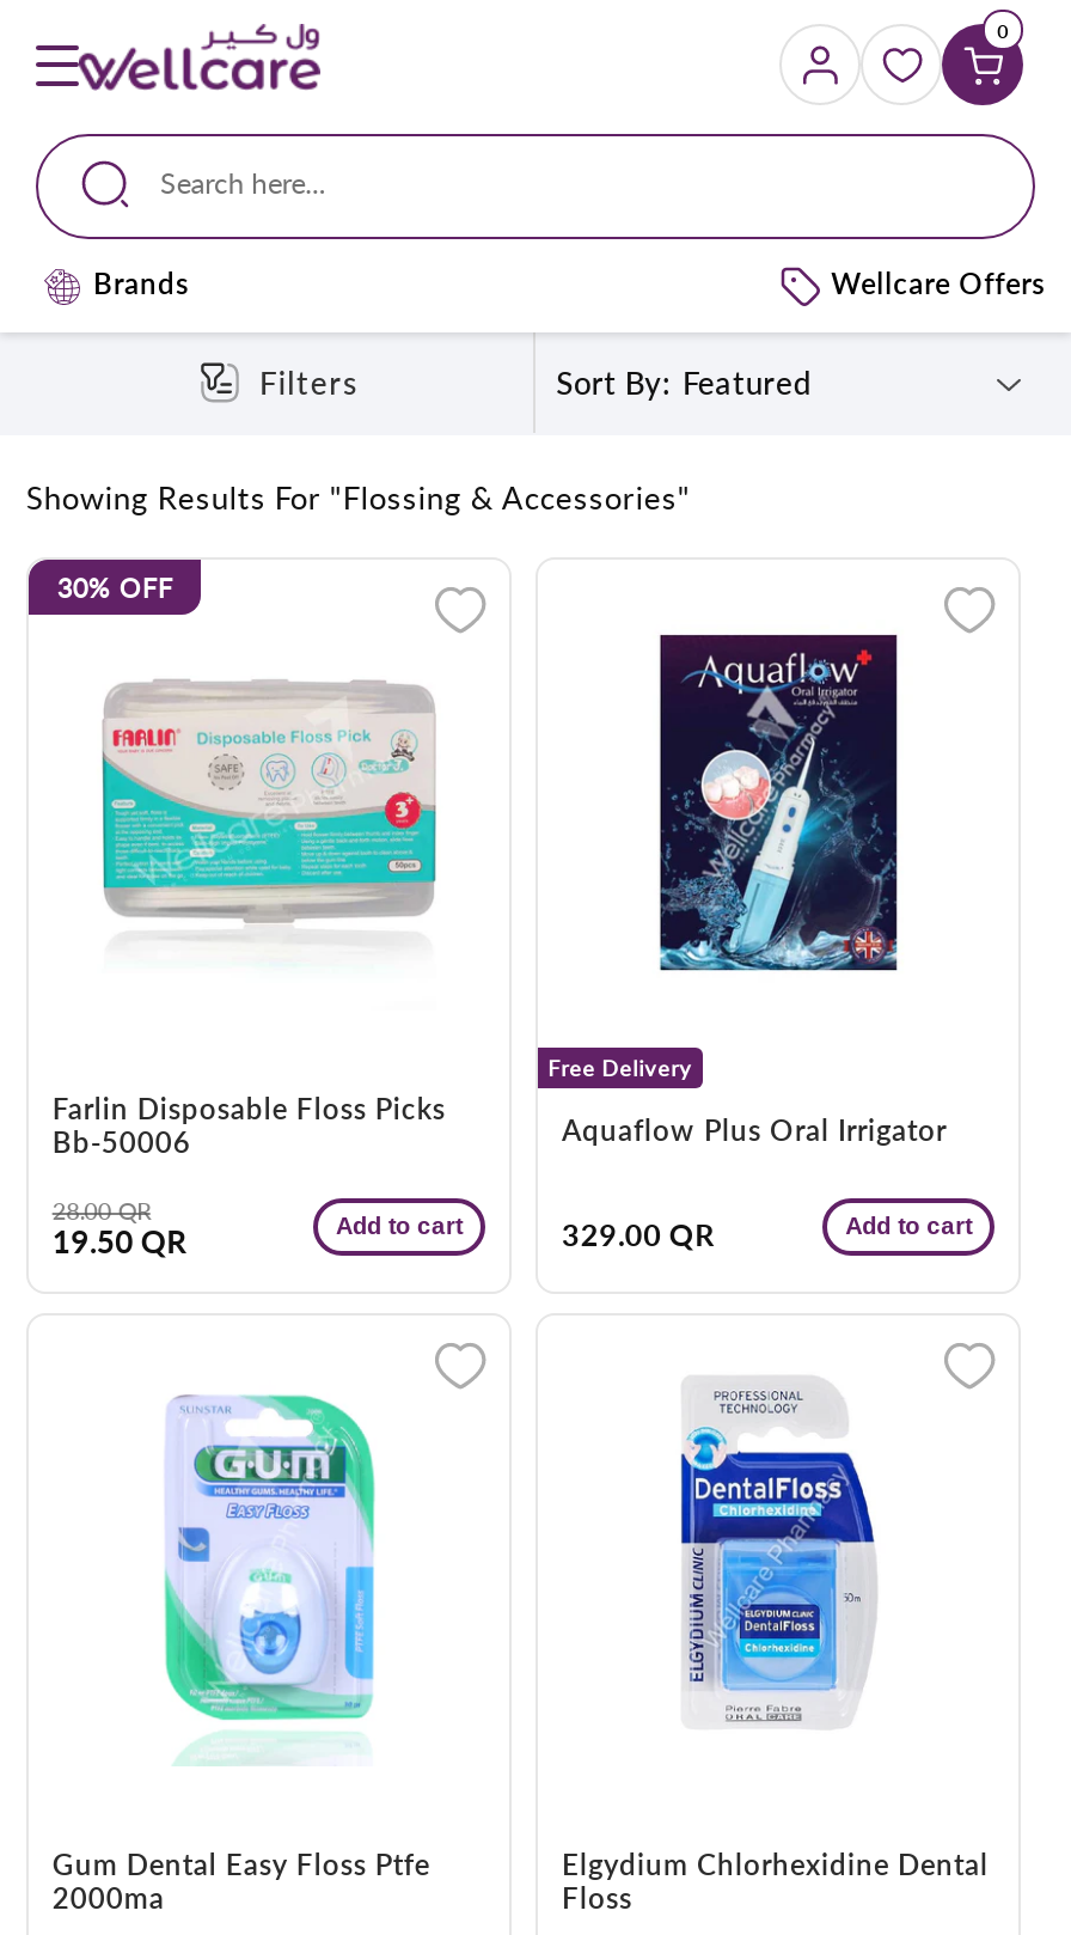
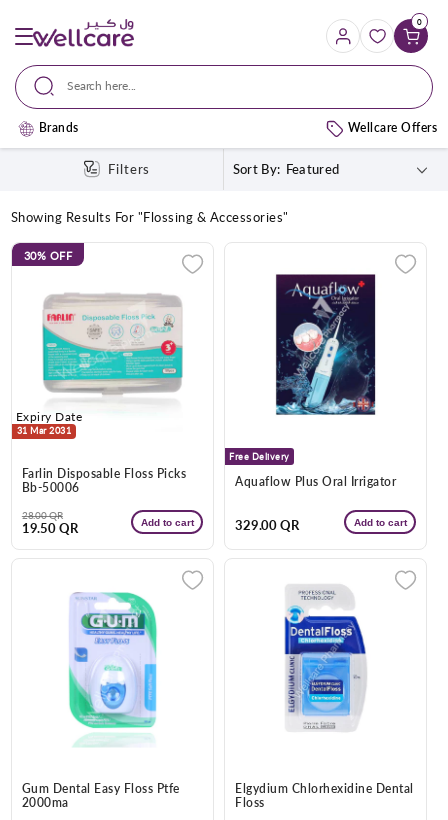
+ Expiry Date
+ 31 Mar 2031
